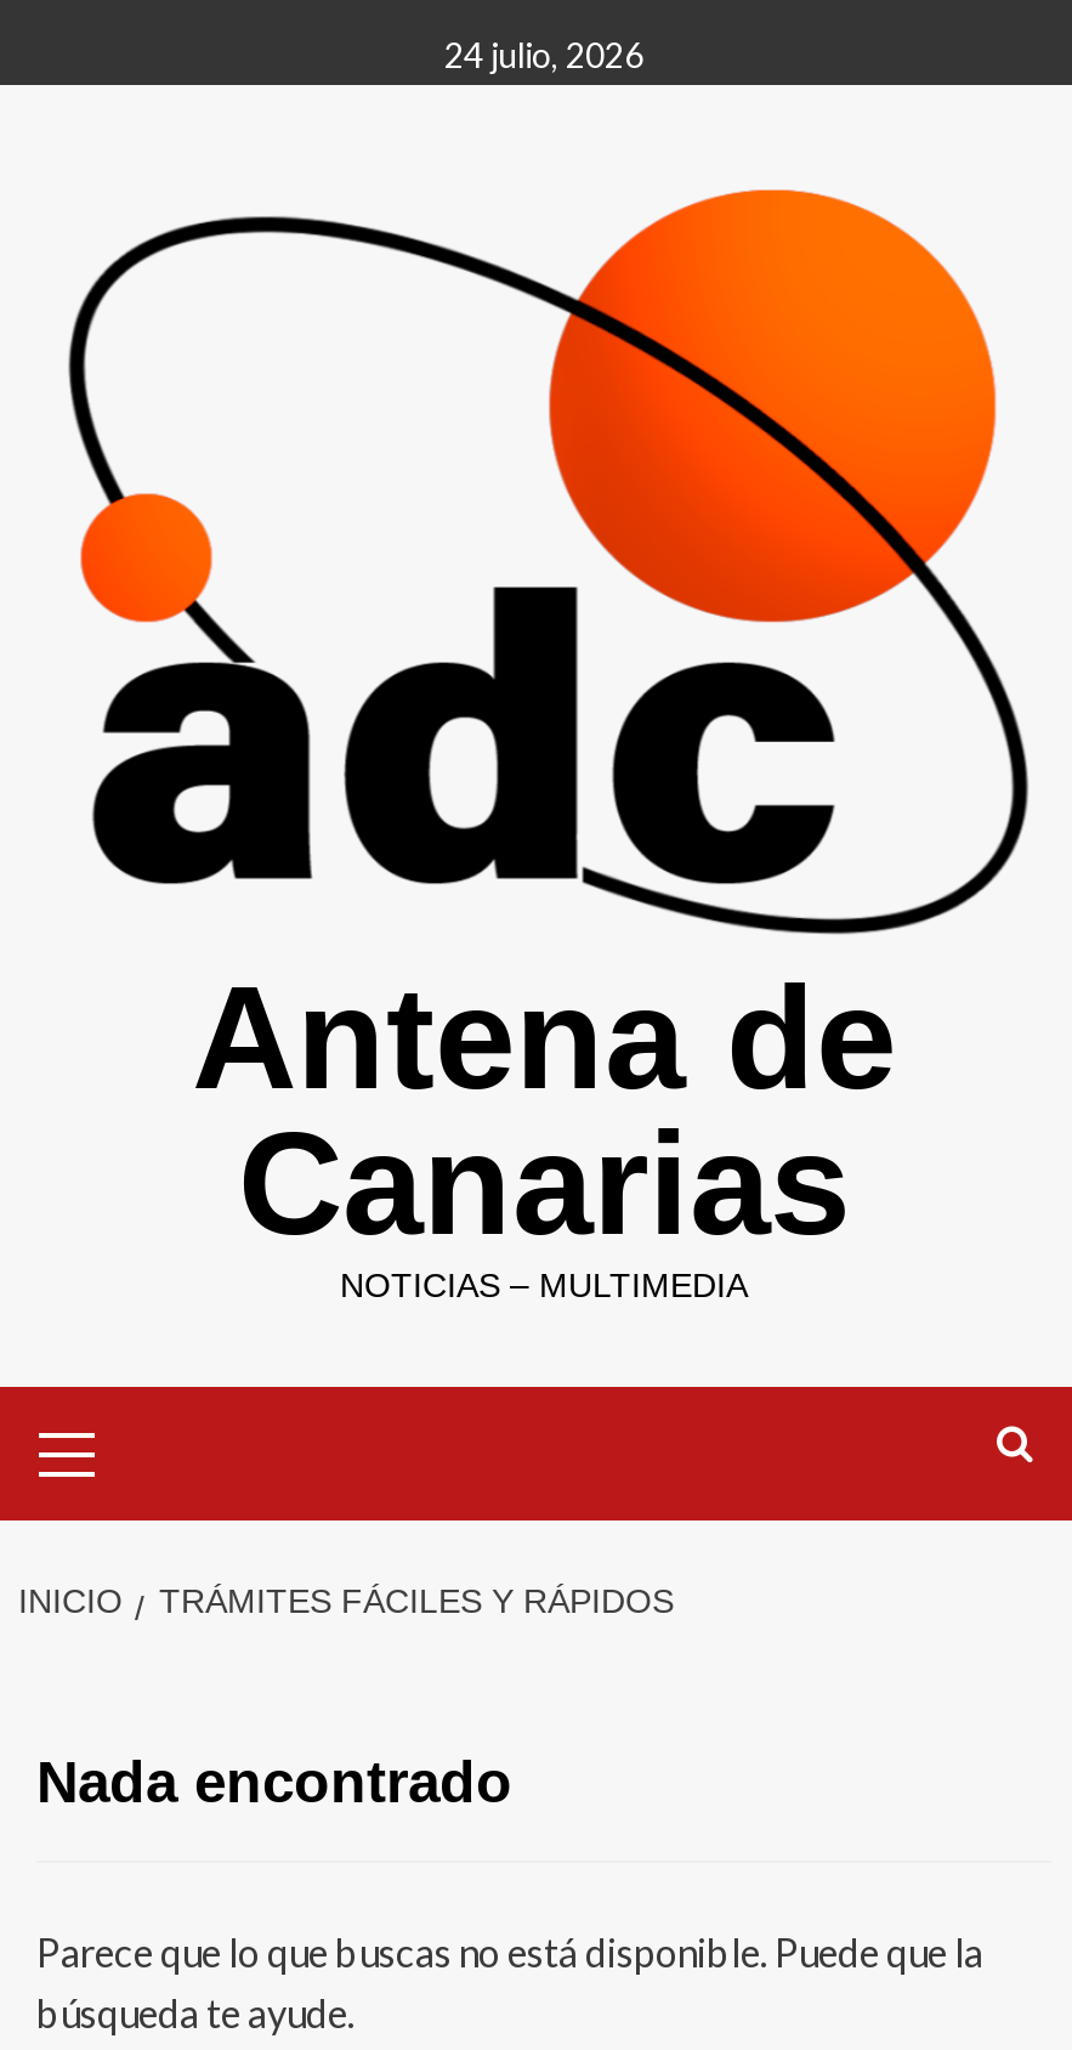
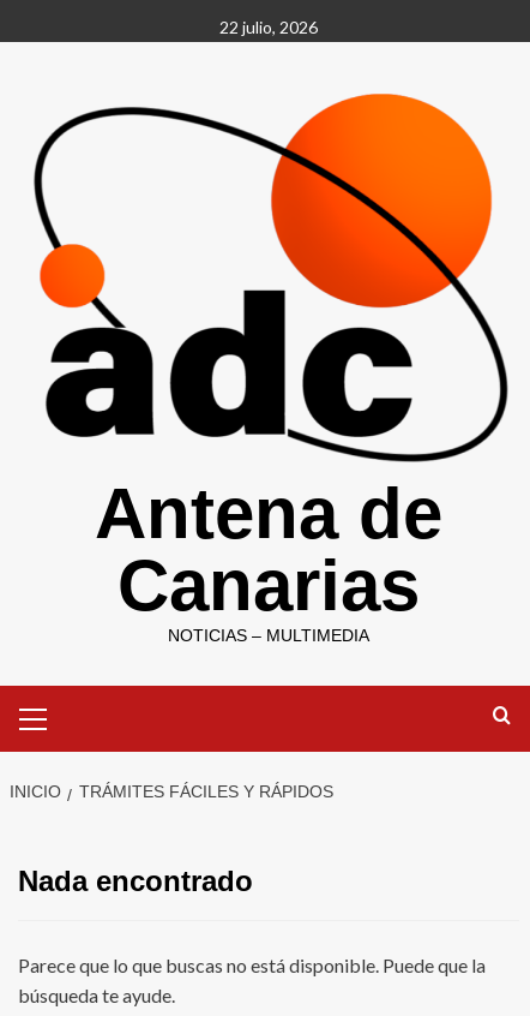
- 24 julio, 2026
+ 22 julio, 2026
